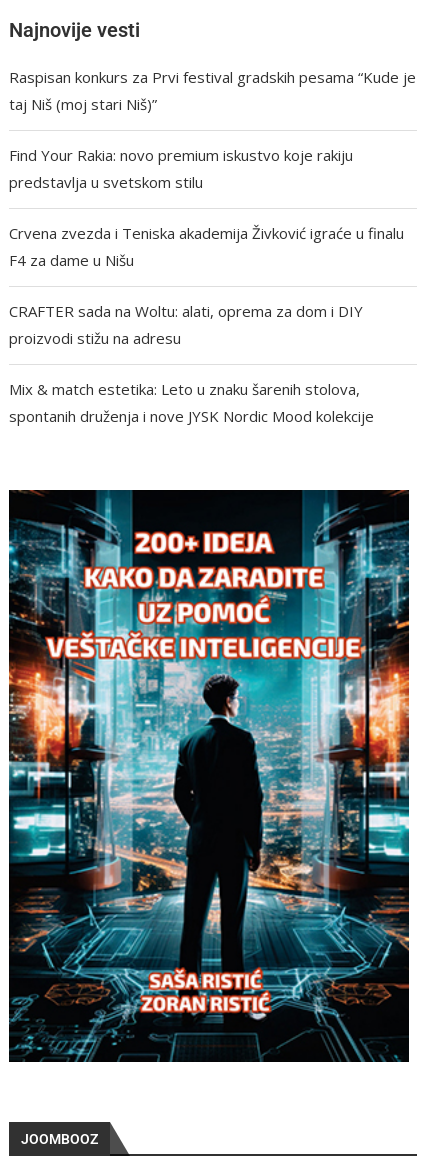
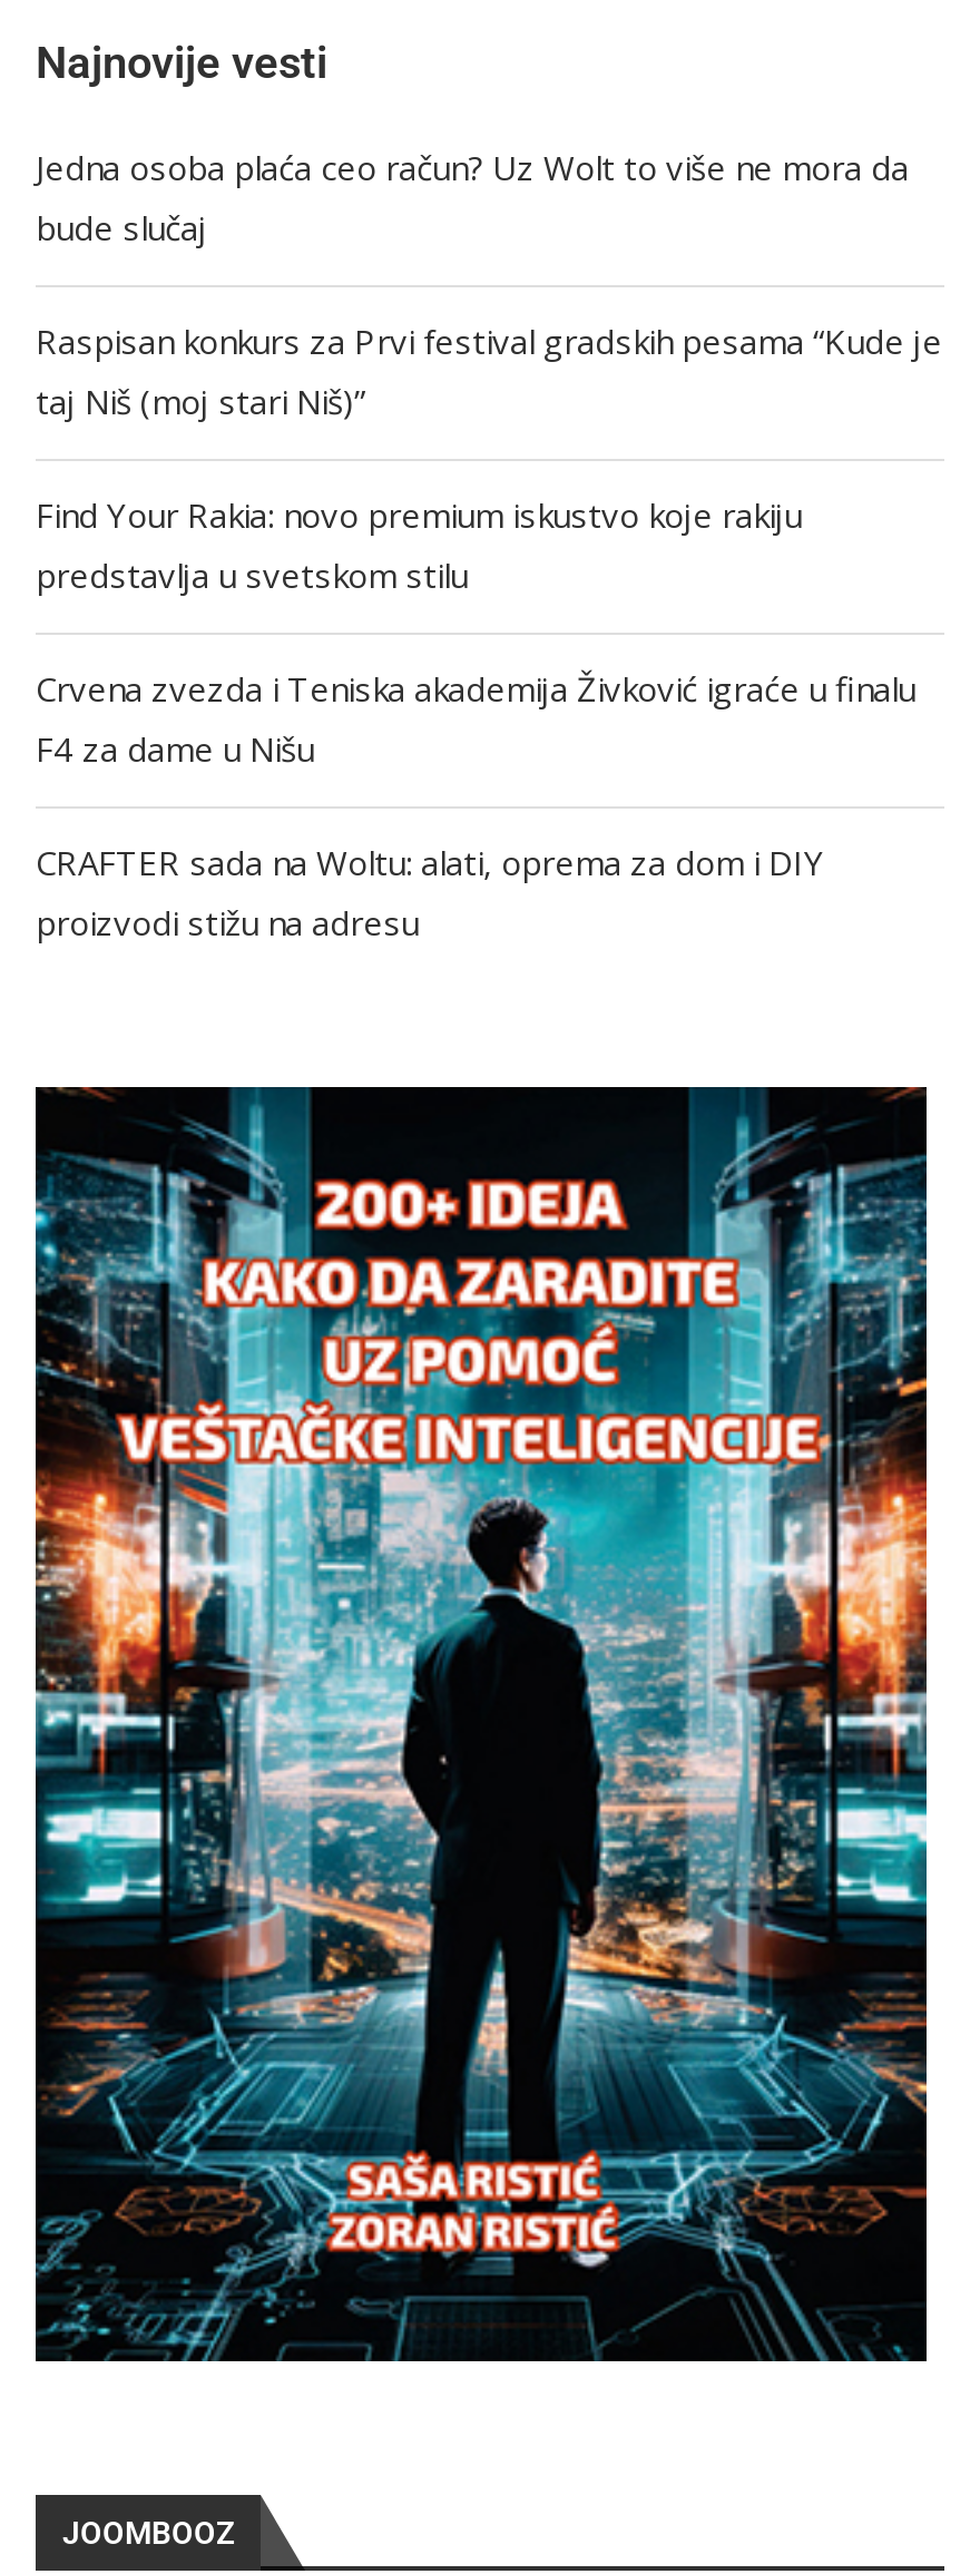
+ Jedna osoba plaća ceo račun? Uz Wolt to više ne mora da
+ bude slučaj

moved down: Raspisan konkurs za Prvi festival gradskih pesama “Kude je | taj Niš (moj stari Niš)” | Find Your Rakia: novo premium iskustvo koje rakiju | predstavlja u svetskom stilu | Crvena zvezda i Teniska akademija Živković igraće u finalu | F4 za dame u Nišu | CRAFTER sada na Woltu: alati, oprema za dom i DIY | proizvodi stižu na adresu

- Mix & match estetika: Leto u znaku šarenih stolova,
- spontanih druženja i nove JYSK Nordic Mood kolekcije
